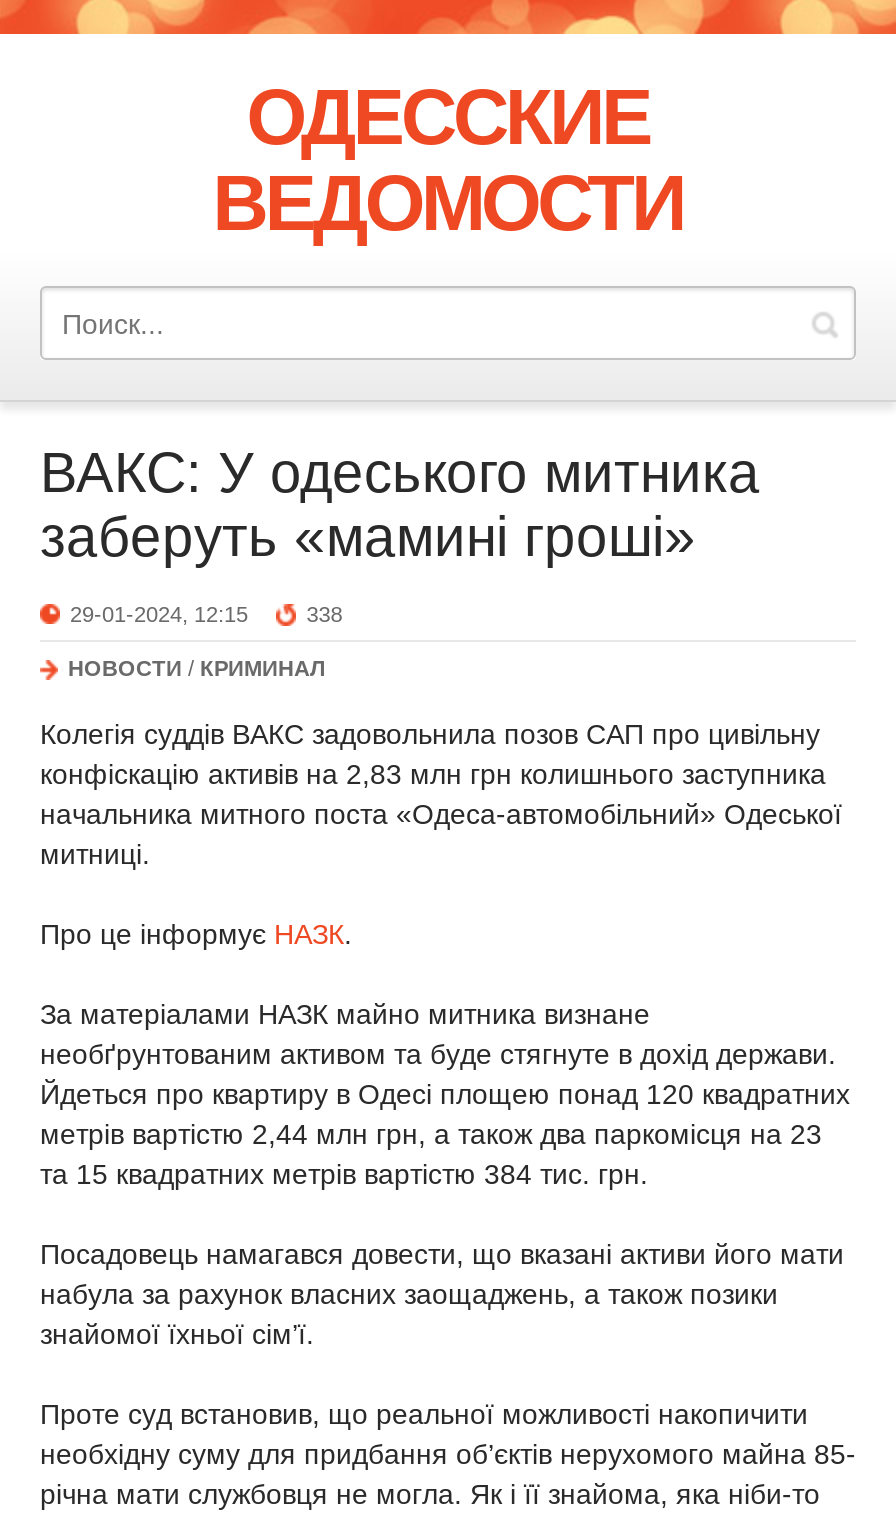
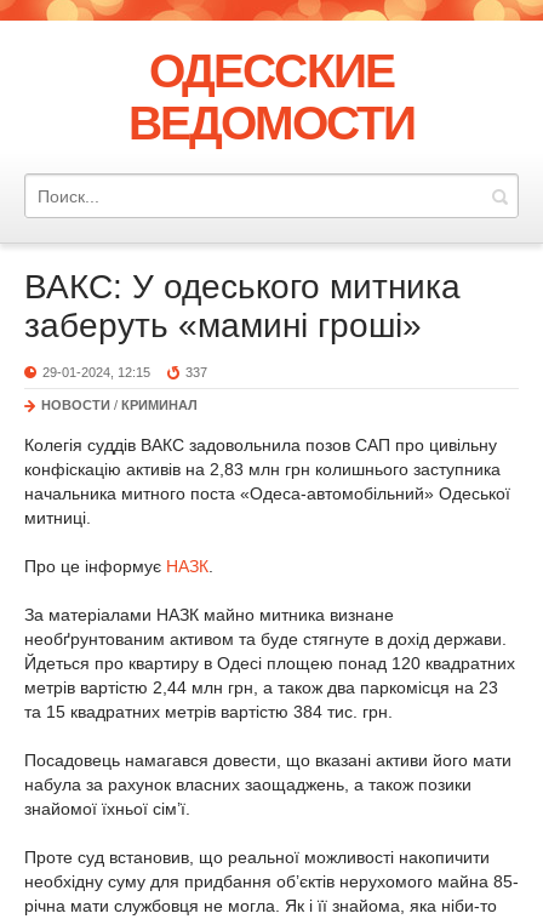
- 338
+ 337
